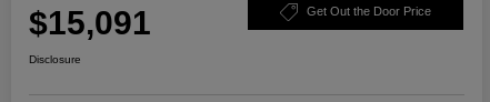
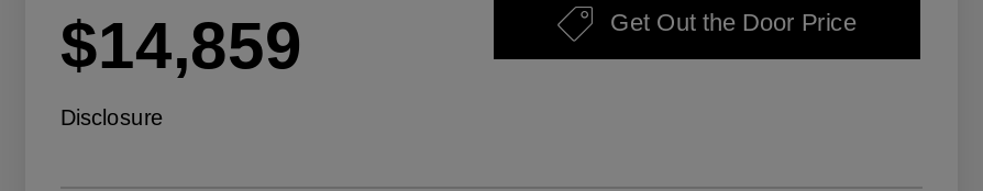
- $15,091
+ $14,859
